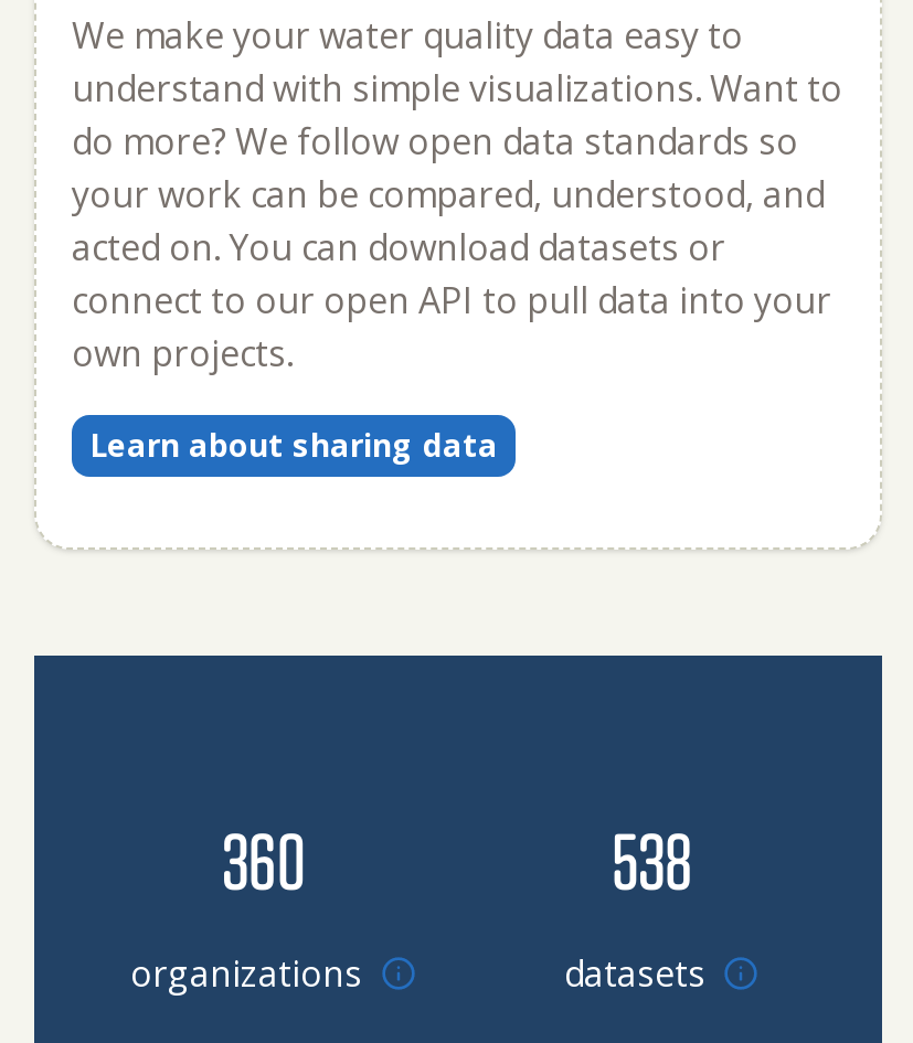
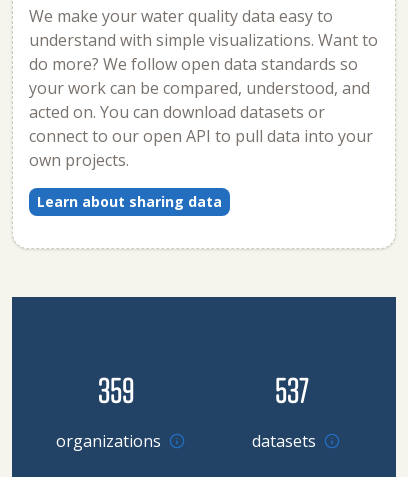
- 360
+ 359

- 538
+ 537
